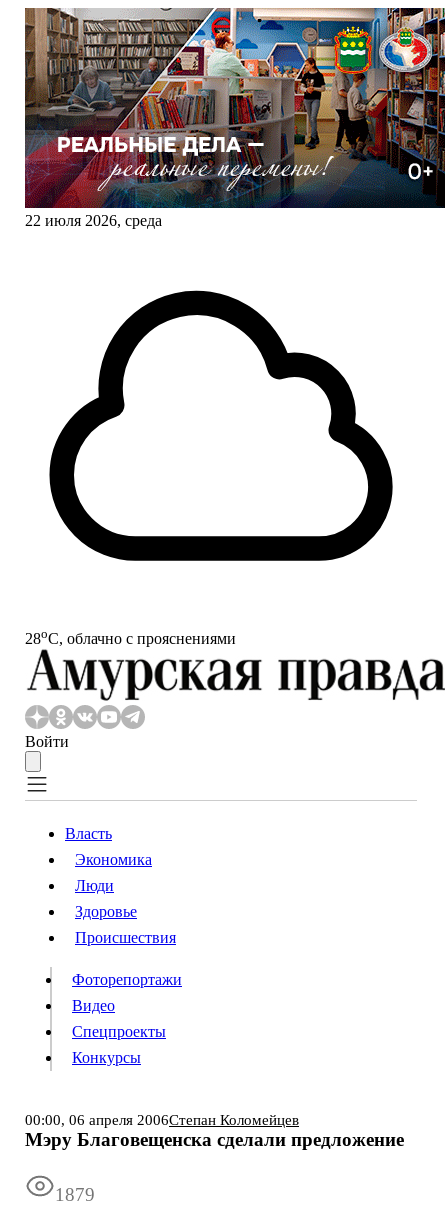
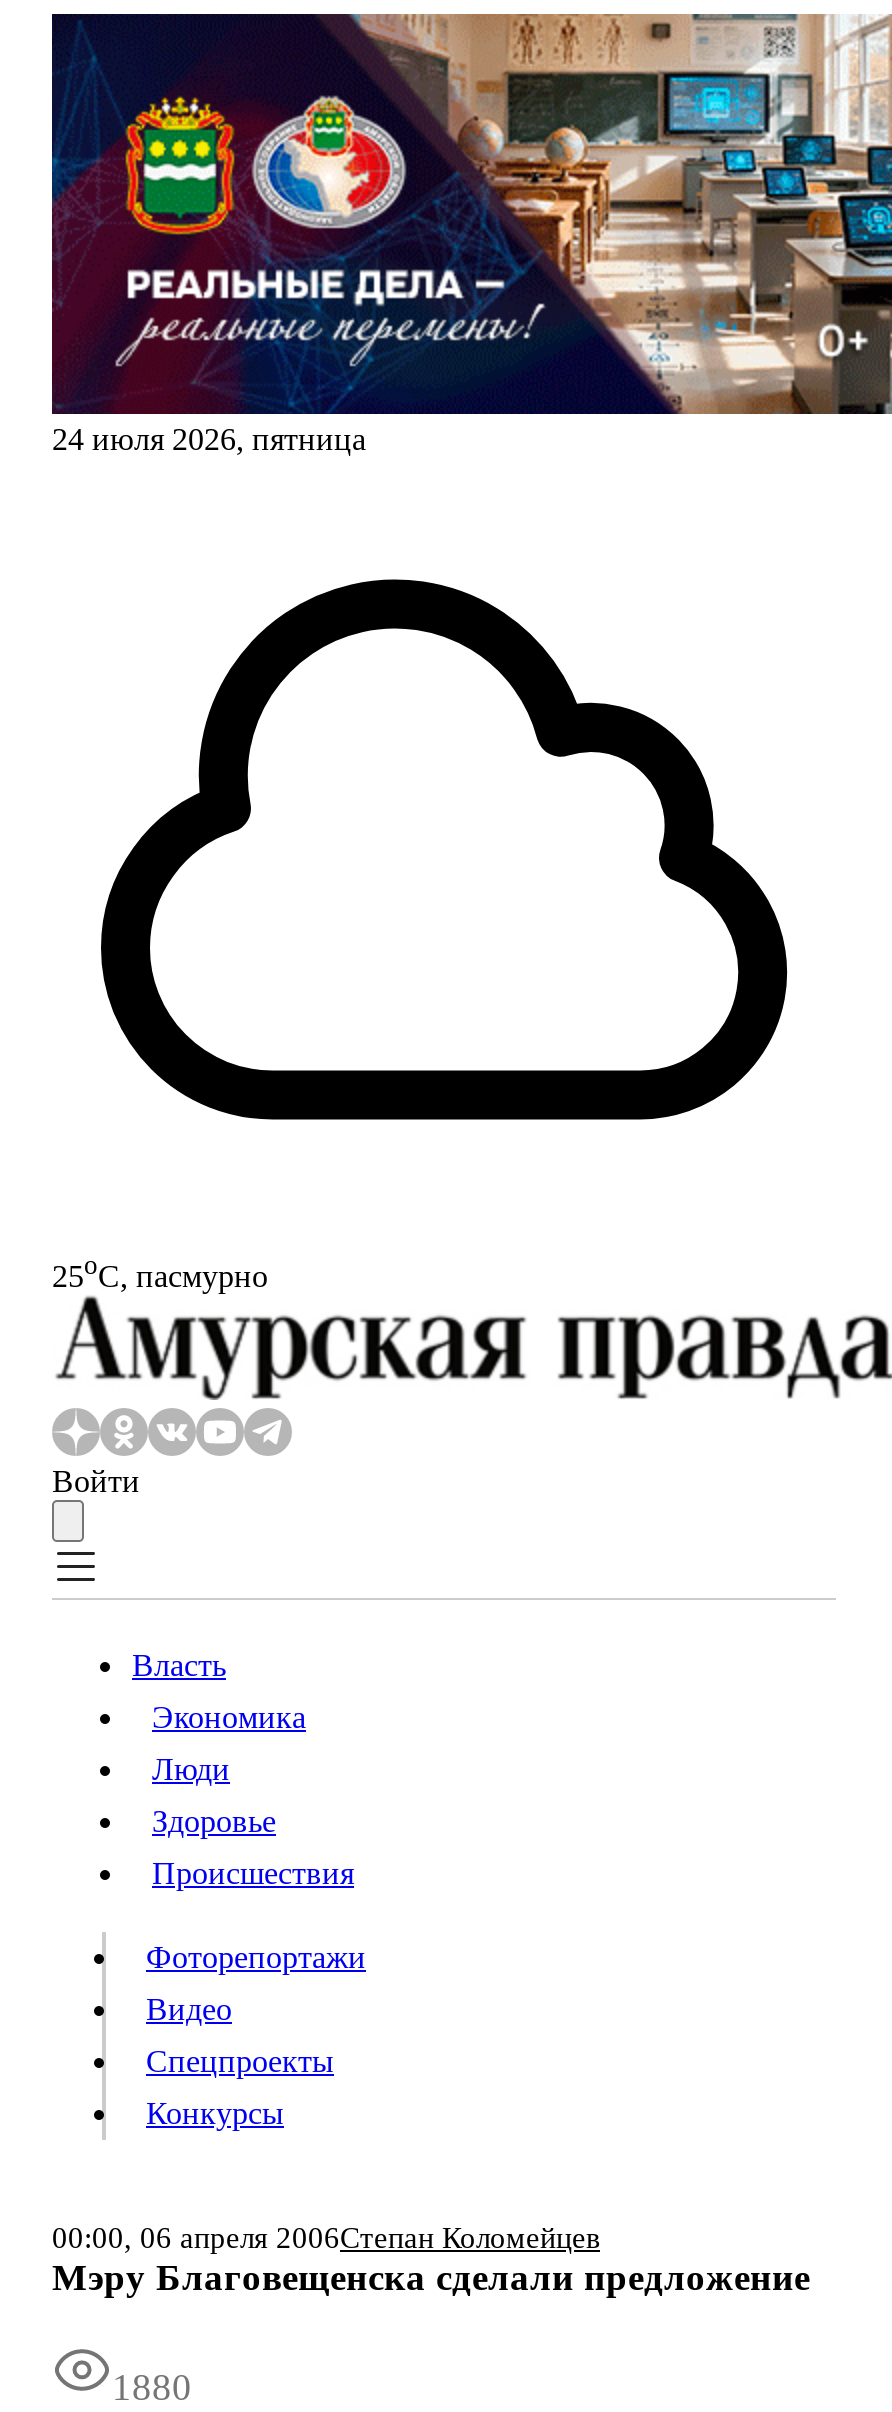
- [image]
- 22 июля 2026, среда
+ [image]
+ 24 июля 2026, пятница

- 28oС, облачно с прояснениями
+ 25oС, пасмурно

- 1879
+ 1880
